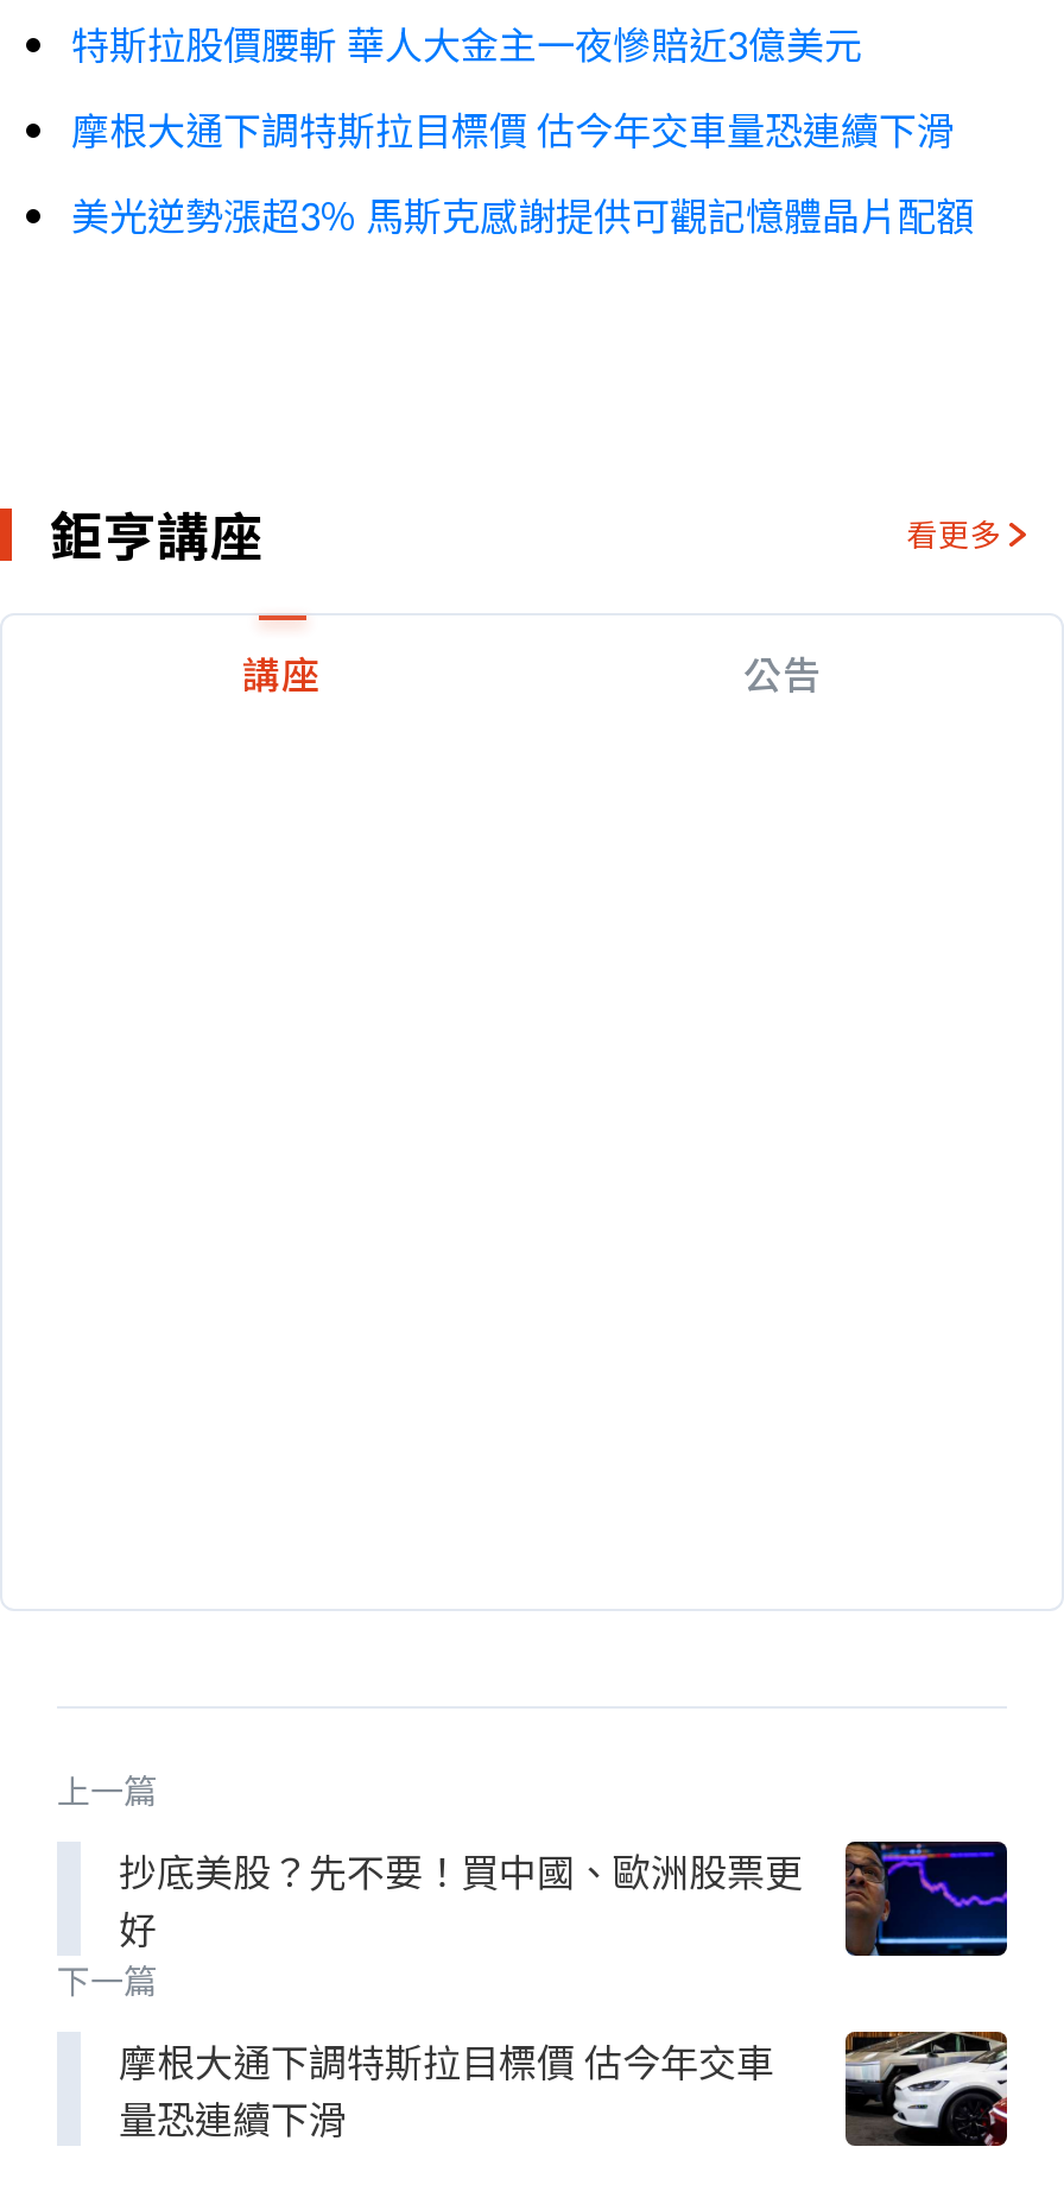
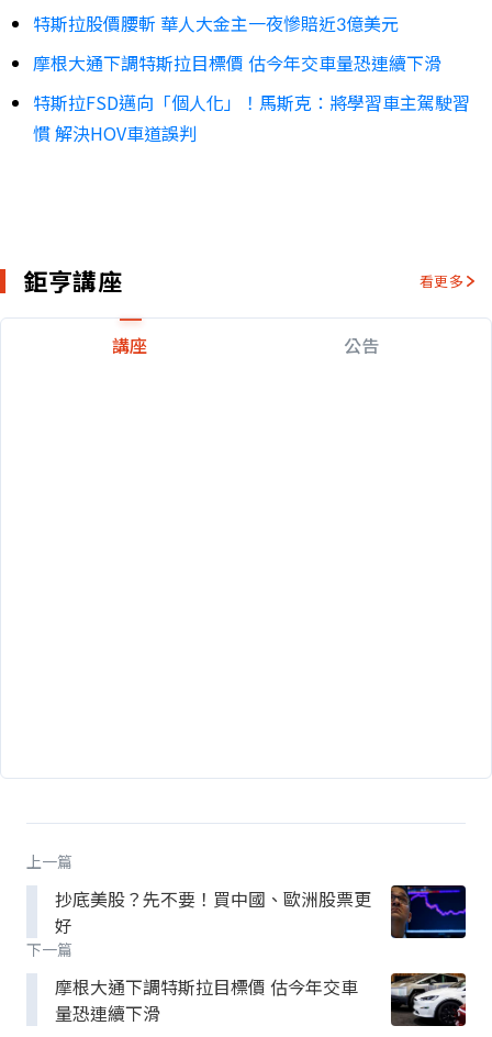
- 美光逆勢漲超3% 馬斯克感謝提供可觀記憶體晶片配額
+ 特斯拉FSD邁向「個人化」！馬斯克：將學習車主駕駛習
+ 慣 解決HOV車道誤判
